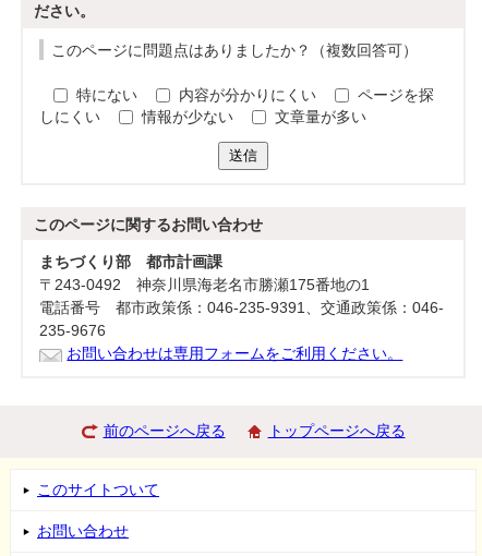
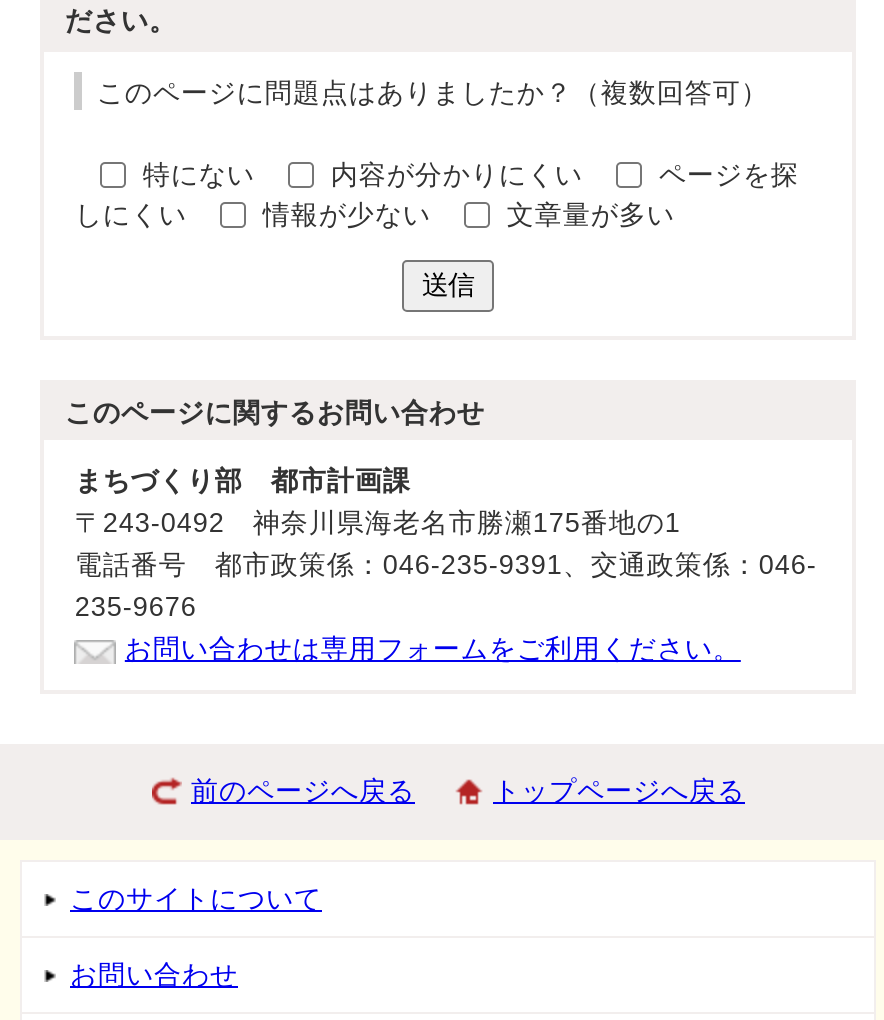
- このサイトついて
+ このサイトについて
